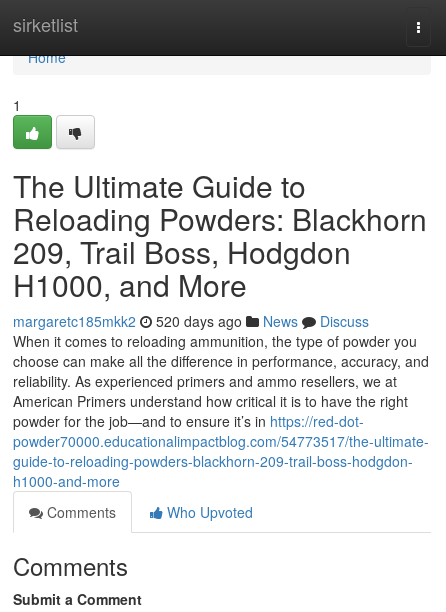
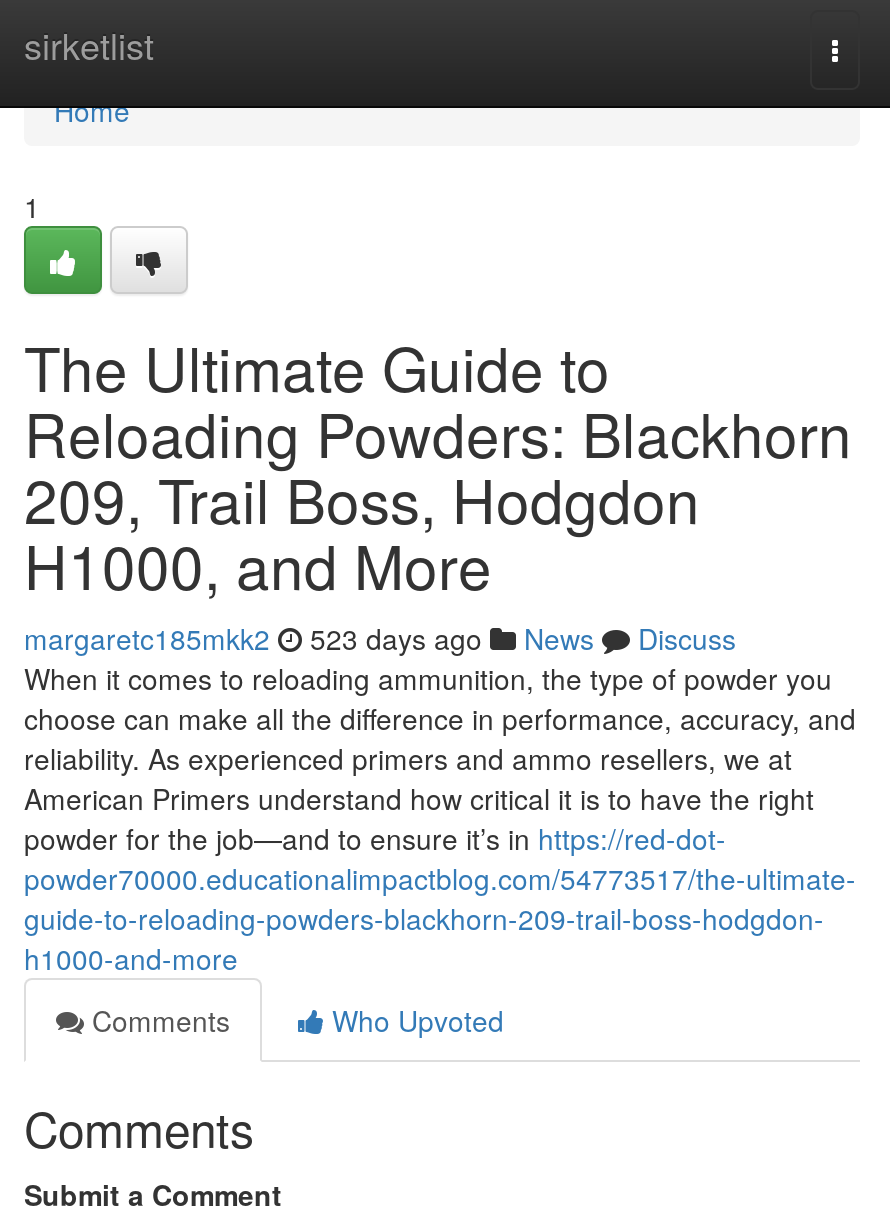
- margaretc185mkk2 520 days ago News Discuss
+ margaretc185mkk2 523 days ago News Discuss
